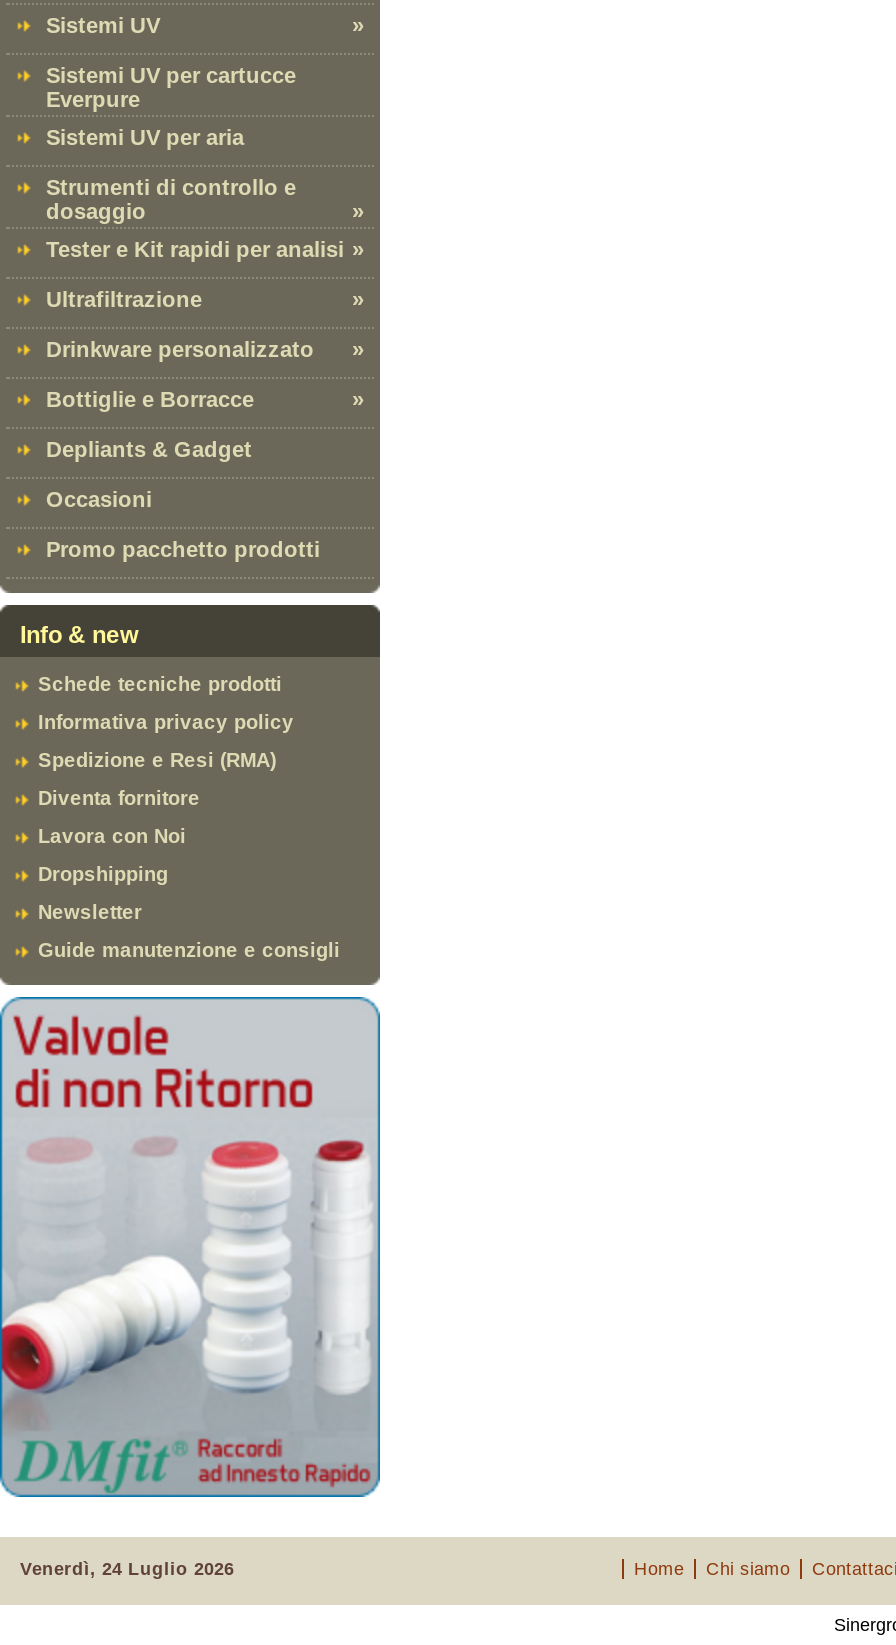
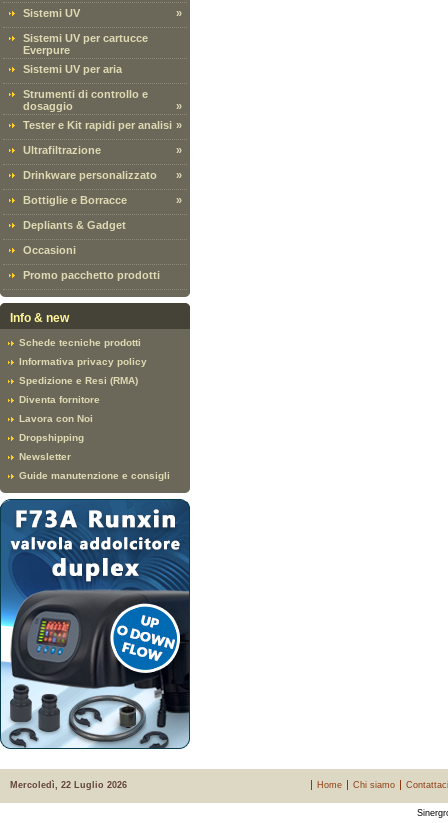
- [image]
- Venerdì, 24 Luglio 2026
+ [image]
+ Mercoledì, 22 Luglio 2026
